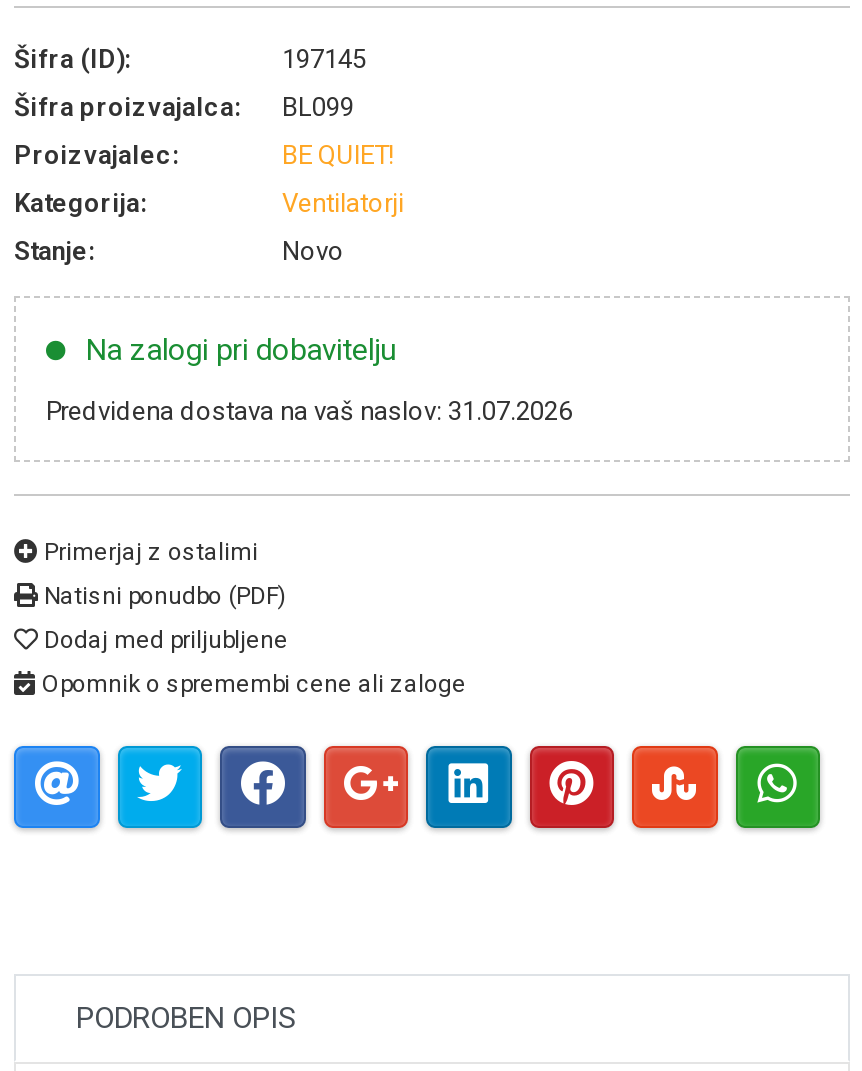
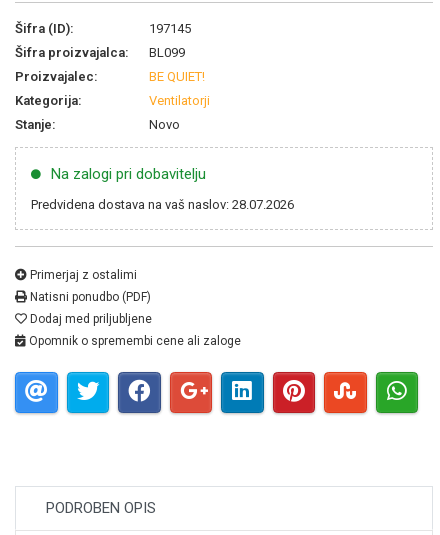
- Predvidena dostava na vaš naslov: 31.07.2026
+ Predvidena dostava na vaš naslov: 28.07.2026
